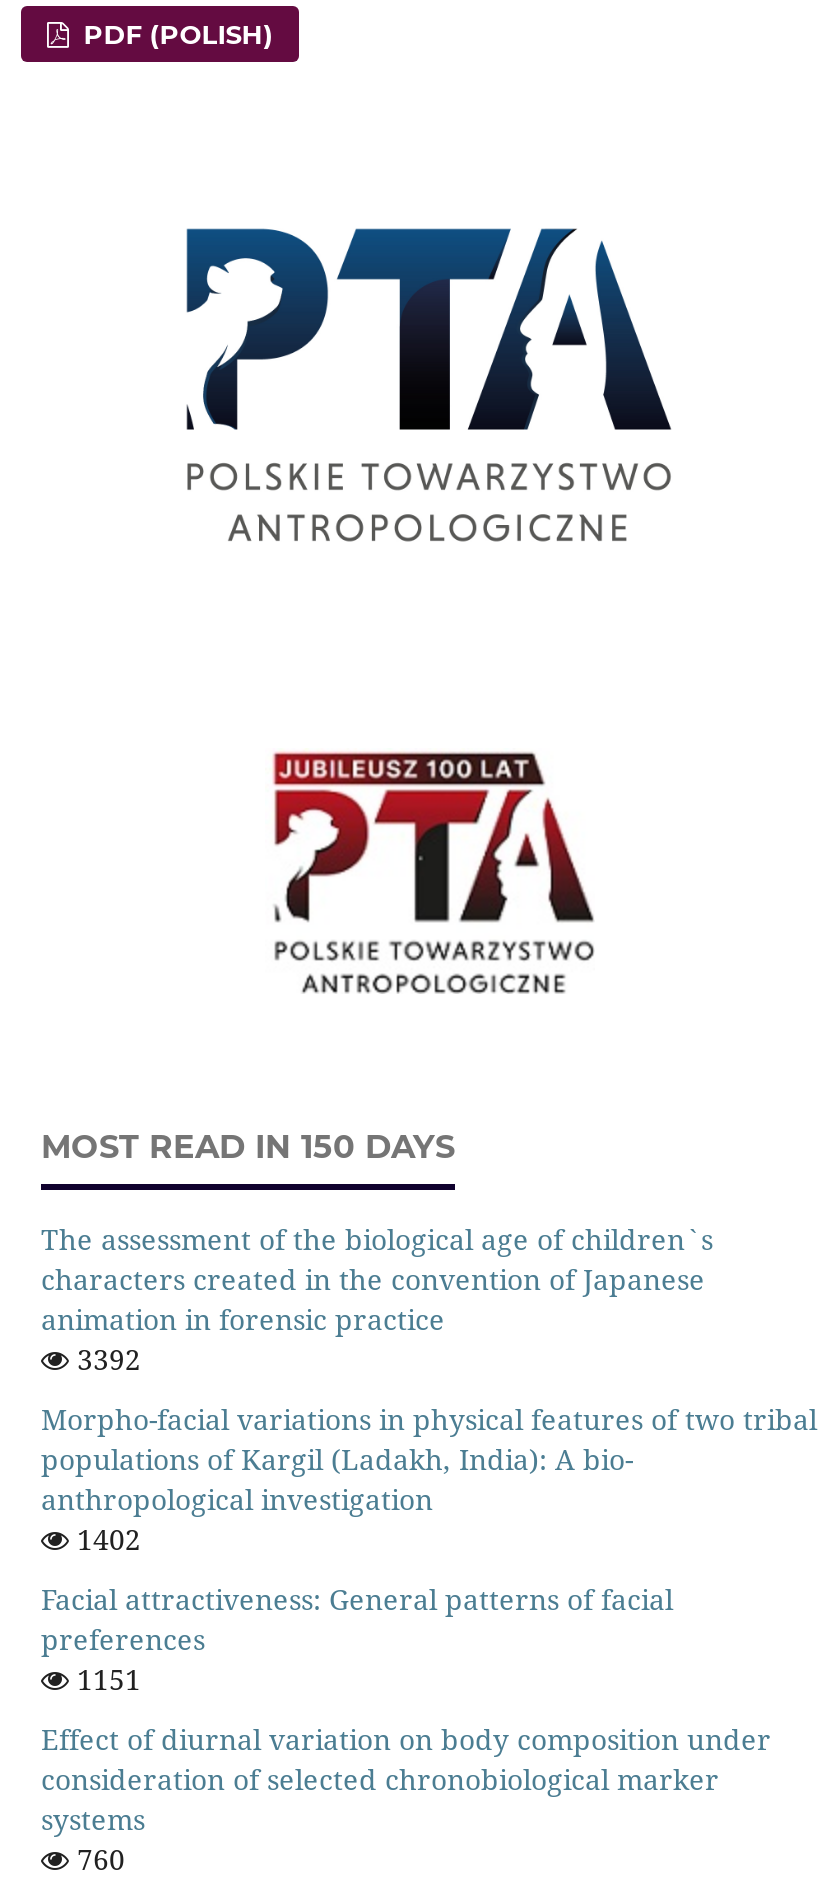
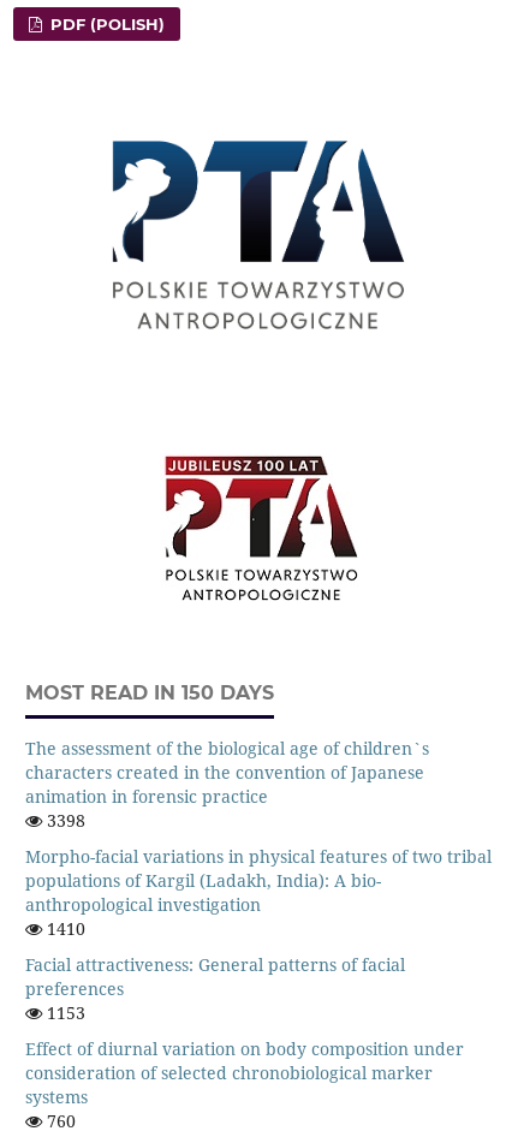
- 3392
+ 3398

- 1402
+ 1410

- 1151
+ 1153
